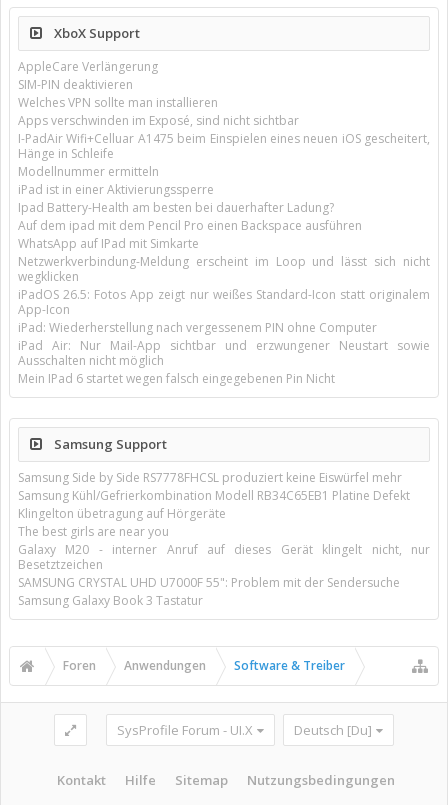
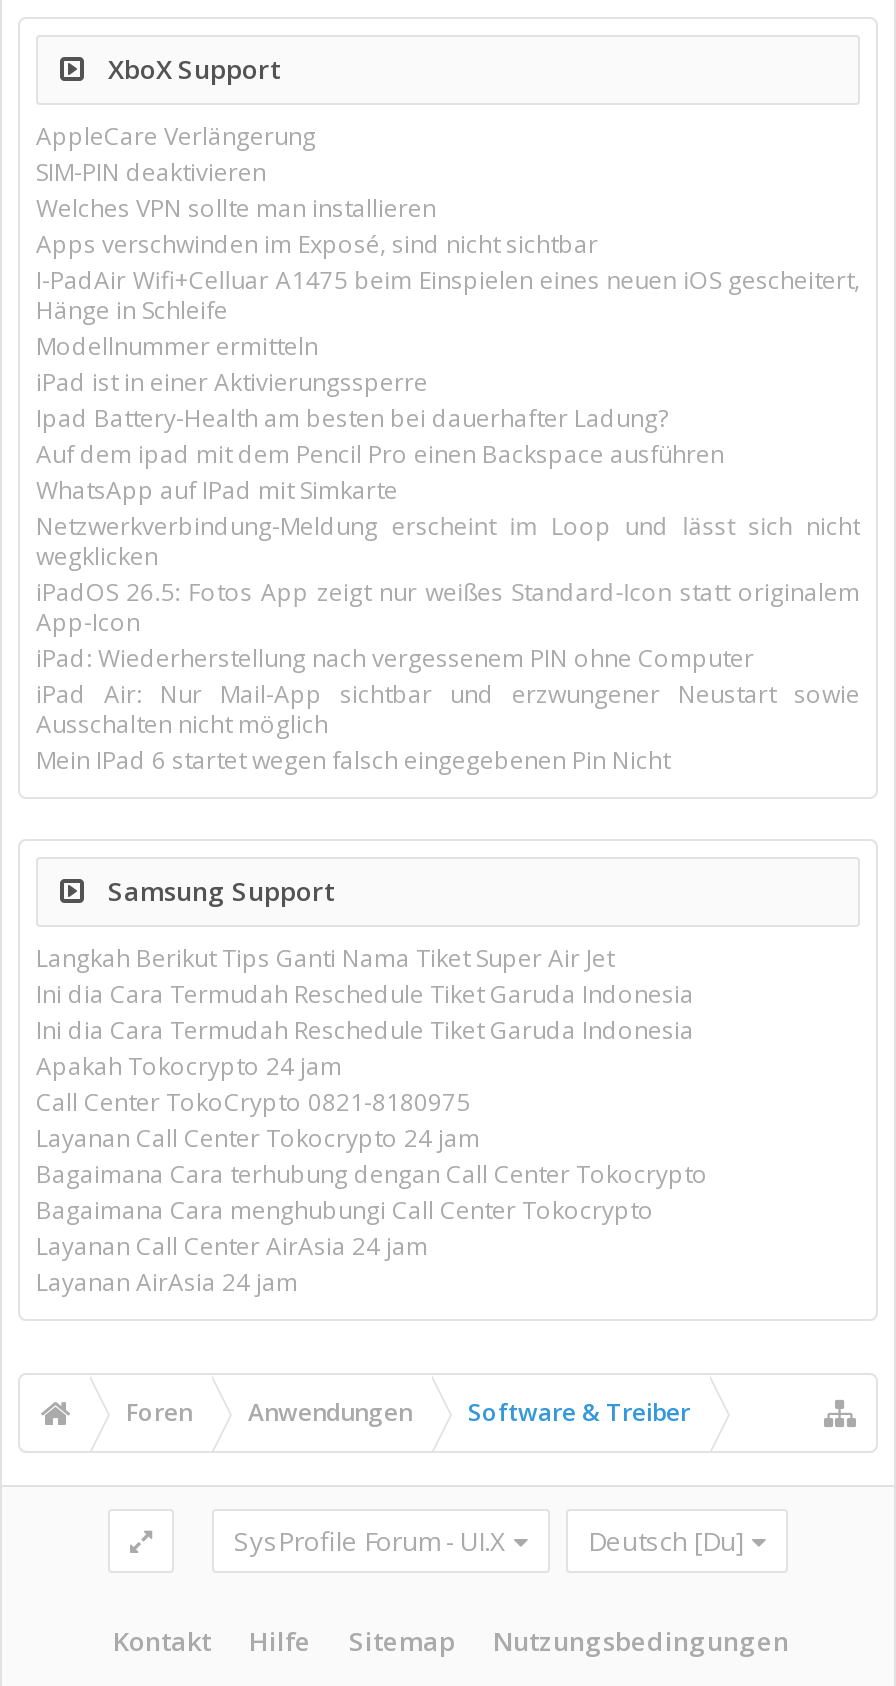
- Samsung Side by Side RS7778FHCSL produziert keine Eiswürfel mehr
- Samsung Kühl/Gefrierkombination Modell RB34C65EB1 Platine Defekt
- Klingelton übetragung auf Hörgeräte
- The best girls are near you
- Galaxy M20 - interner Anruf auf dieses Gerät klingelt nicht, nur
- Besetztzeichen
- SAMSUNG CRYSTAL UHD U7000F 55": Problem mit der Sendersuche
- Samsung Galaxy Book 3 Tastatur
+ Langkah Berikut Tips Ganti Nama Tiket Super Air Jet
+ Ini dia Cara Termudah Reschedule Tiket Garuda Indonesia
+ Ini dia Cara Termudah Reschedule Tiket Garuda Indonesia
+ Apakah Tokocrypto 24 jam
+ Call Center TokoCrypto 0821-8180975
+ Layanan Call Center Tokocrypto 24 jam
+ Bagaimana Cara terhubung dengan Call Center Tokocrypto
+ Bagaimana Cara menghubungi Call Center Tokocrypto
+ Layanan Call Center AirAsia 24 jam
+ Layanan AirAsia 24 jam
